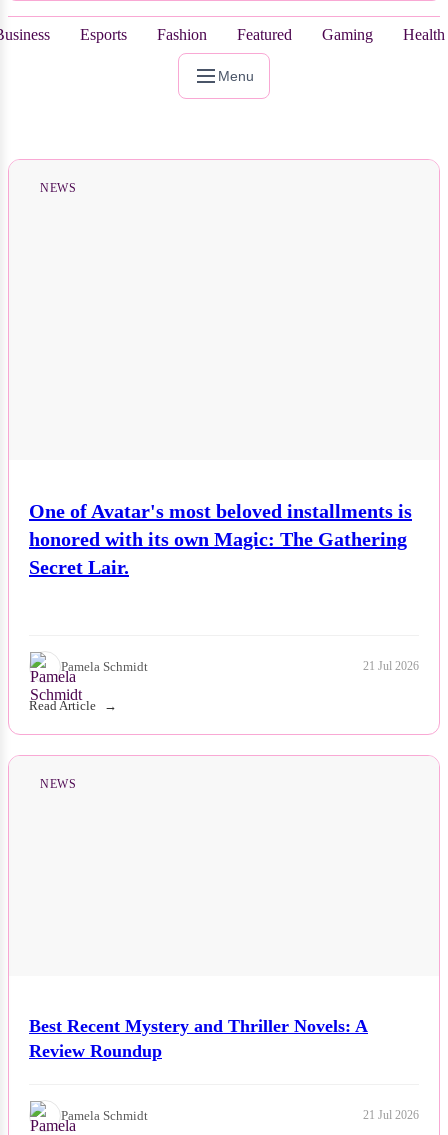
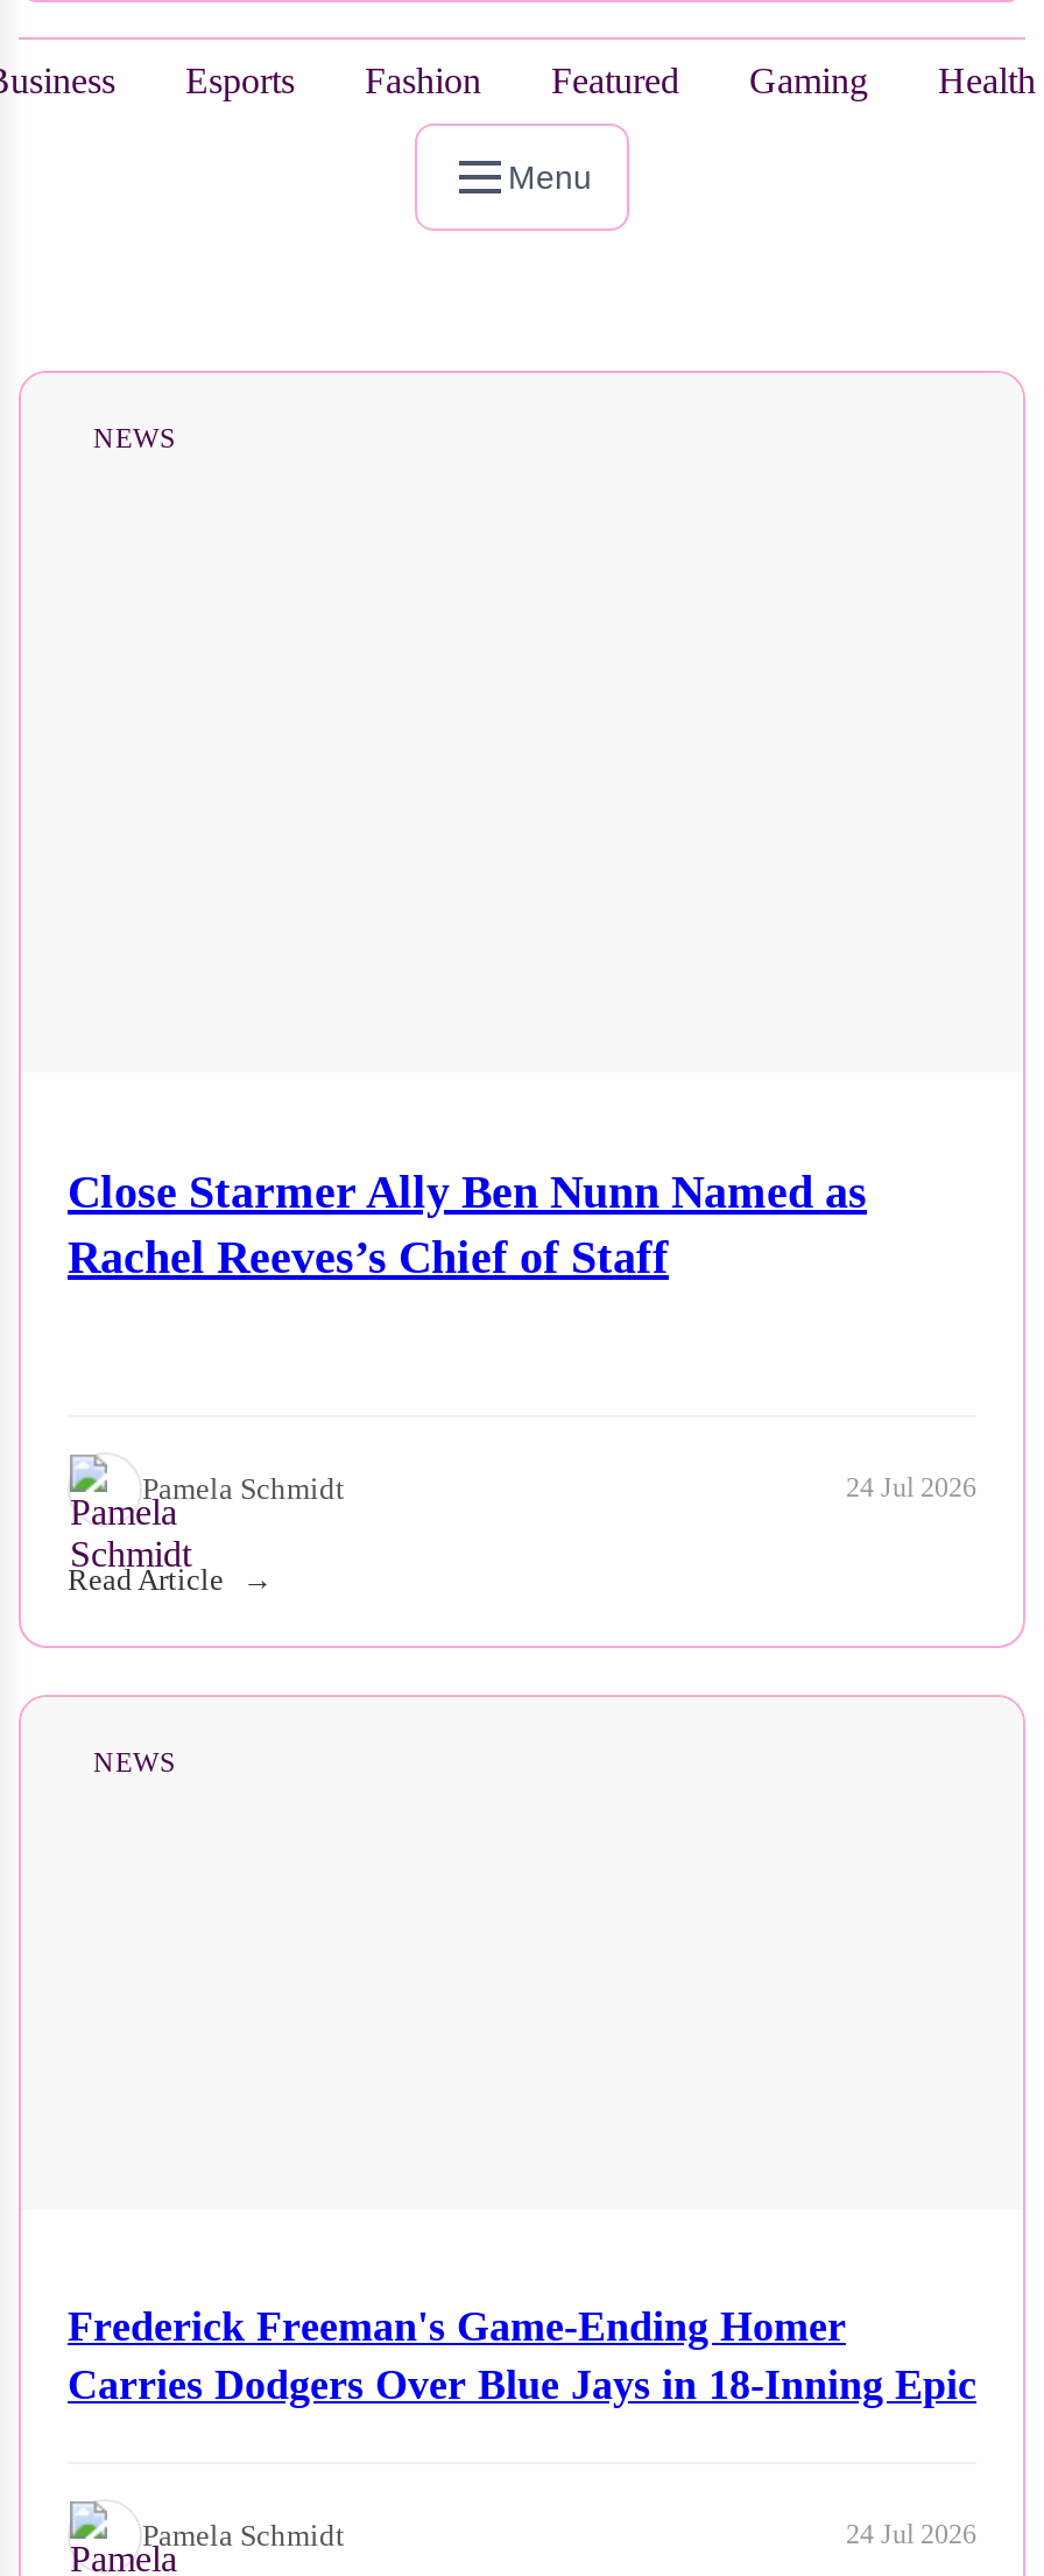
- One of Avatar's most beloved installments is
- honored with its own Magic: The Gathering
- Secret Lair.
+ Close Starmer Ally Ben Nunn Named as
+ Rachel Reeves’s Chief of Staff

- 21 Jul 2026
+ 24 Jul 2026

- Best Recent Mystery and Thriller Novels: A
- Review Roundup
+ Frederick Freeman's Game-Ending Homer
+ Carries Dodgers Over Blue Jays in 18-Inning Epic

- 21 Jul 2026
+ 24 Jul 2026
